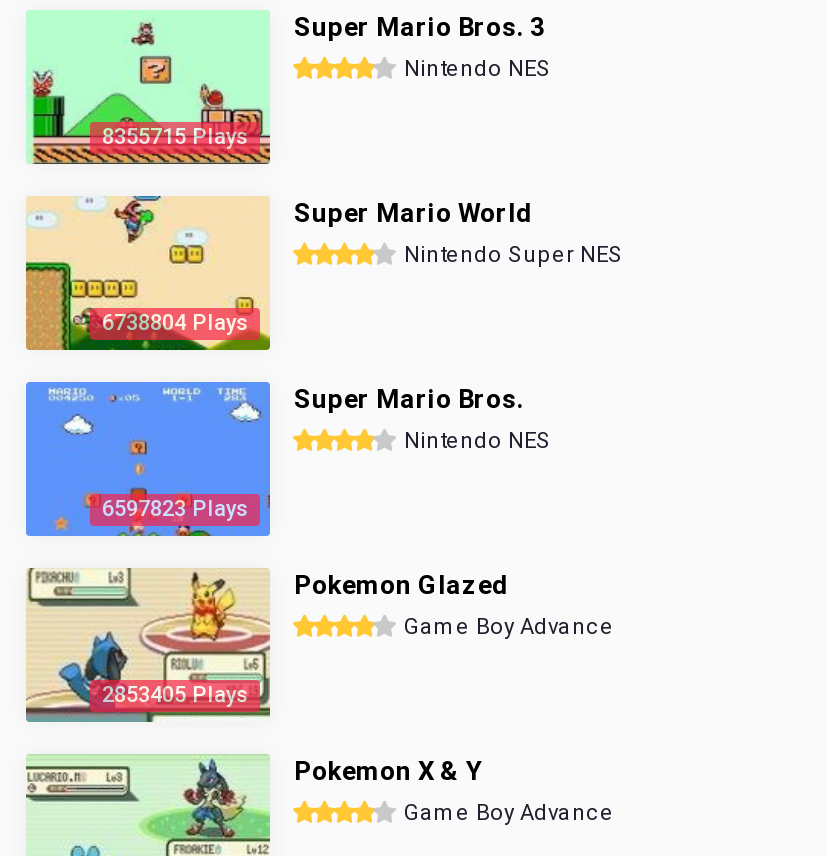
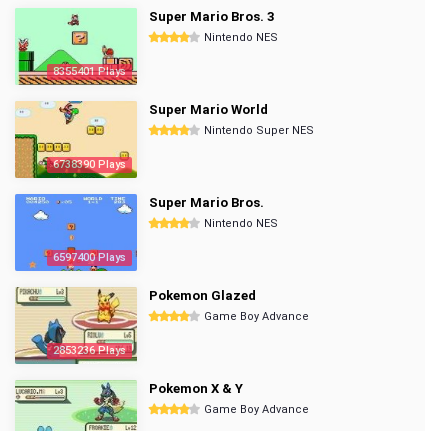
- 8355715 Plays
+ 8355401 Plays

- 6738804 Plays
+ 6738390 Plays

- 6597823 Plays
+ 6597400 Plays

- 2853405 Plays
+ 2853236 Plays
